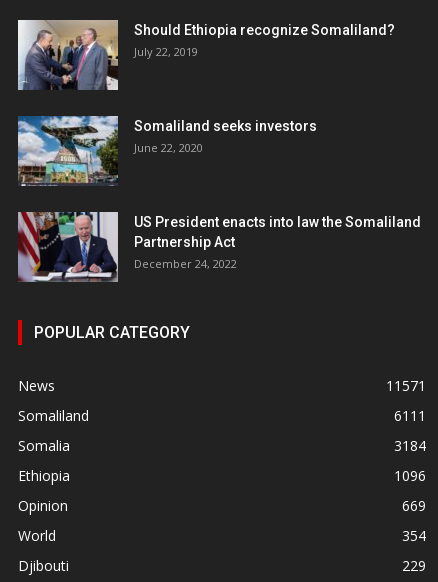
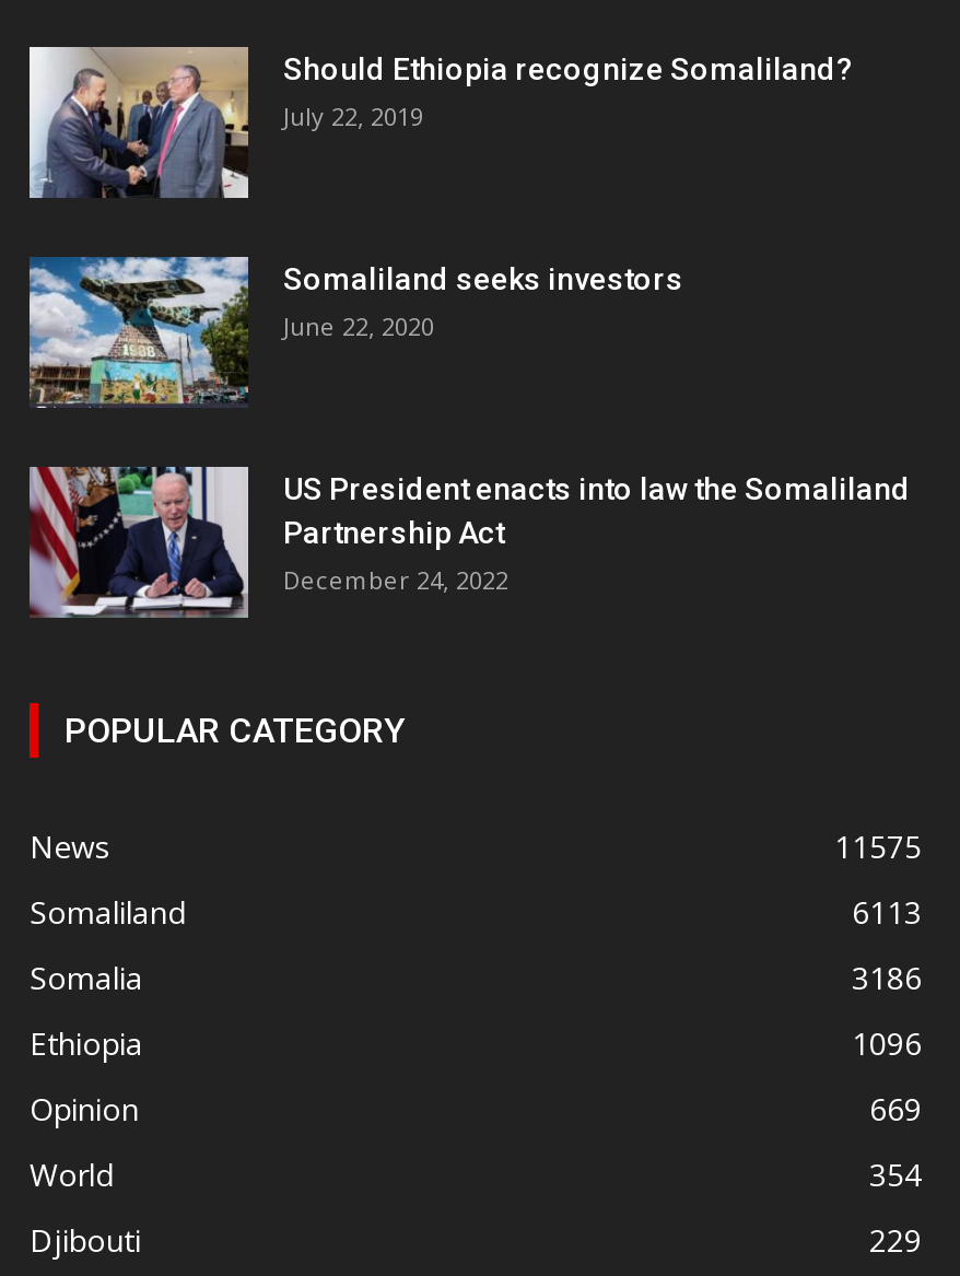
- 11571
+ 11575

- 6111
+ 6113

- 3184
+ 3186
